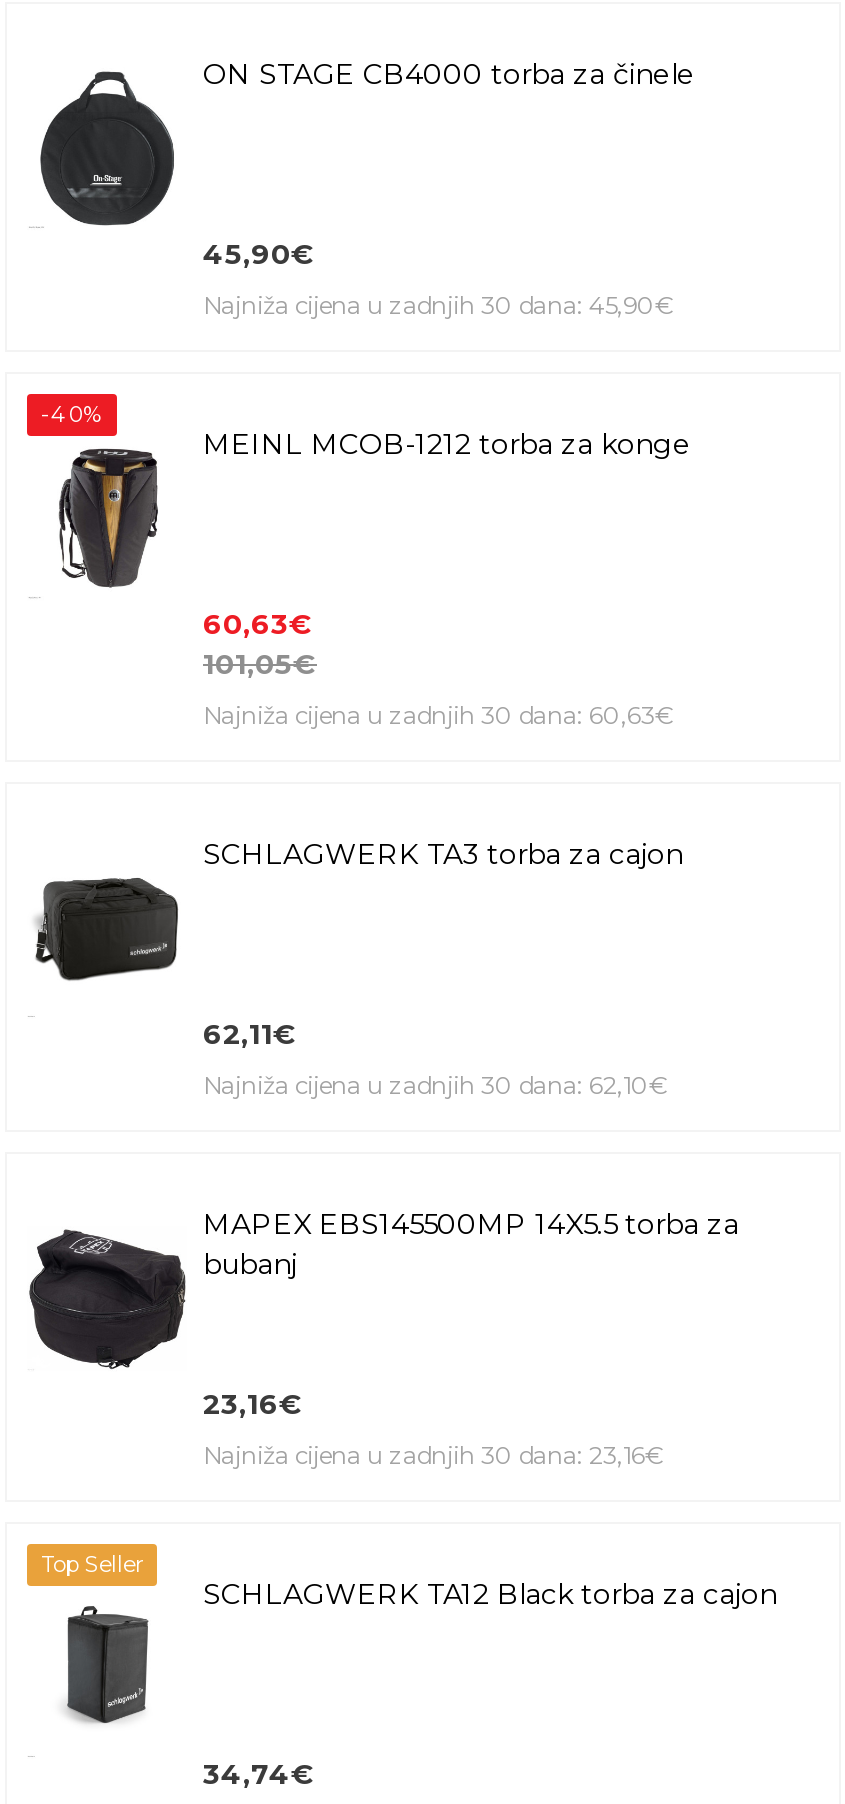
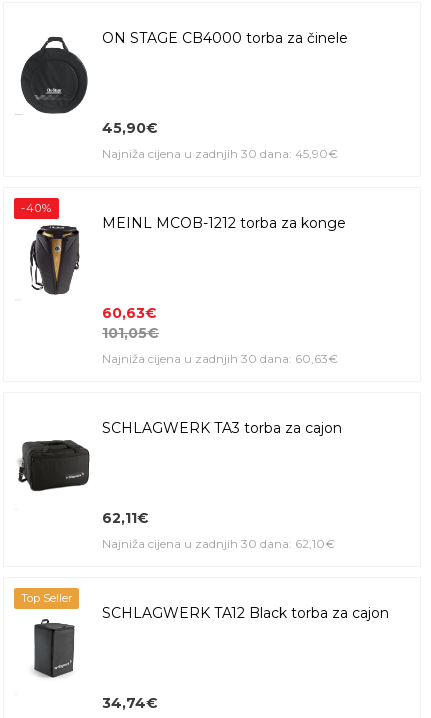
- [image]
- MAPEX EBS145500MP 14X5.5 torba za
- bubanj

- 23,16€
- Najniža cijena u zadnjih 30 dana: 23,16€
